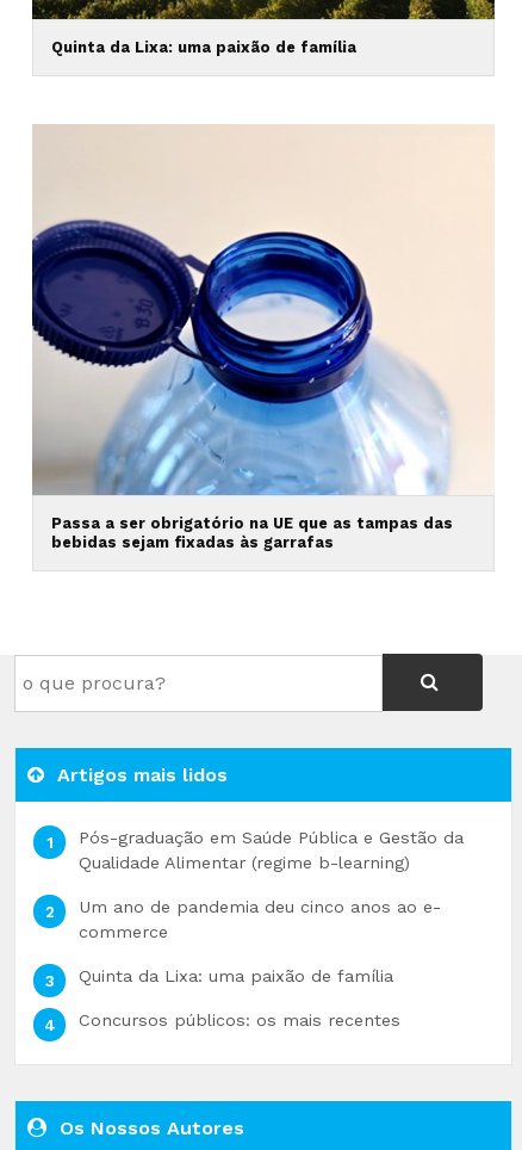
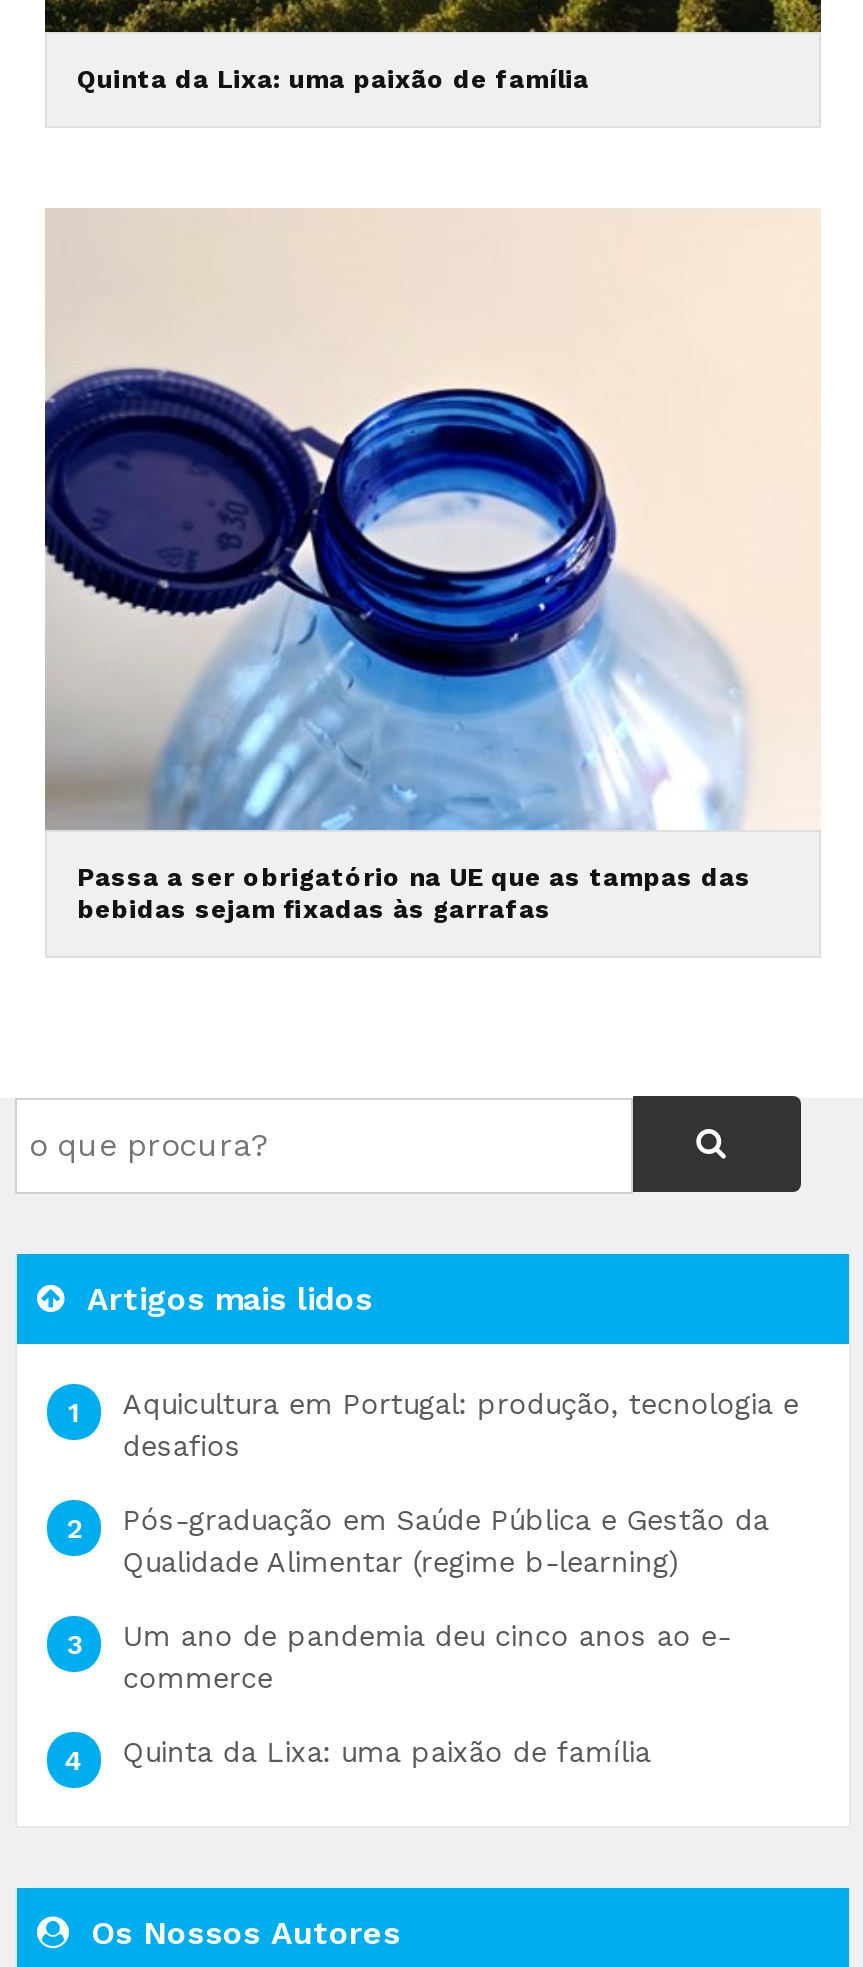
+ Aquicultura em Portugal: produção, tecnologia e
+ desafios

moved down: Pós-graduação em Saúde Pública e Gestão da | Qualidade Alimentar (regime b-learning) | Um ano de pandemia deu cinco anos ao e- | commerce | Quinta da Lixa: uma paixão de família

- Concursos públicos: os mais recentes
